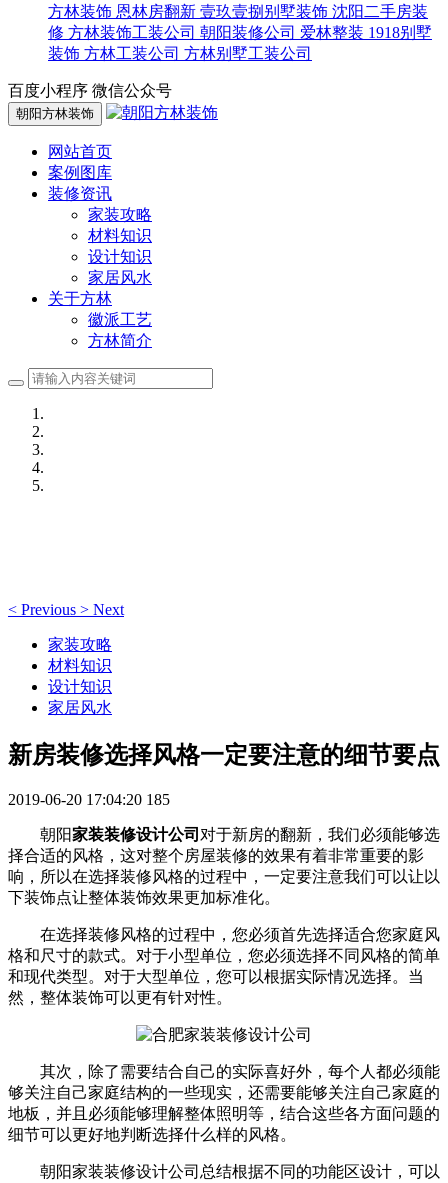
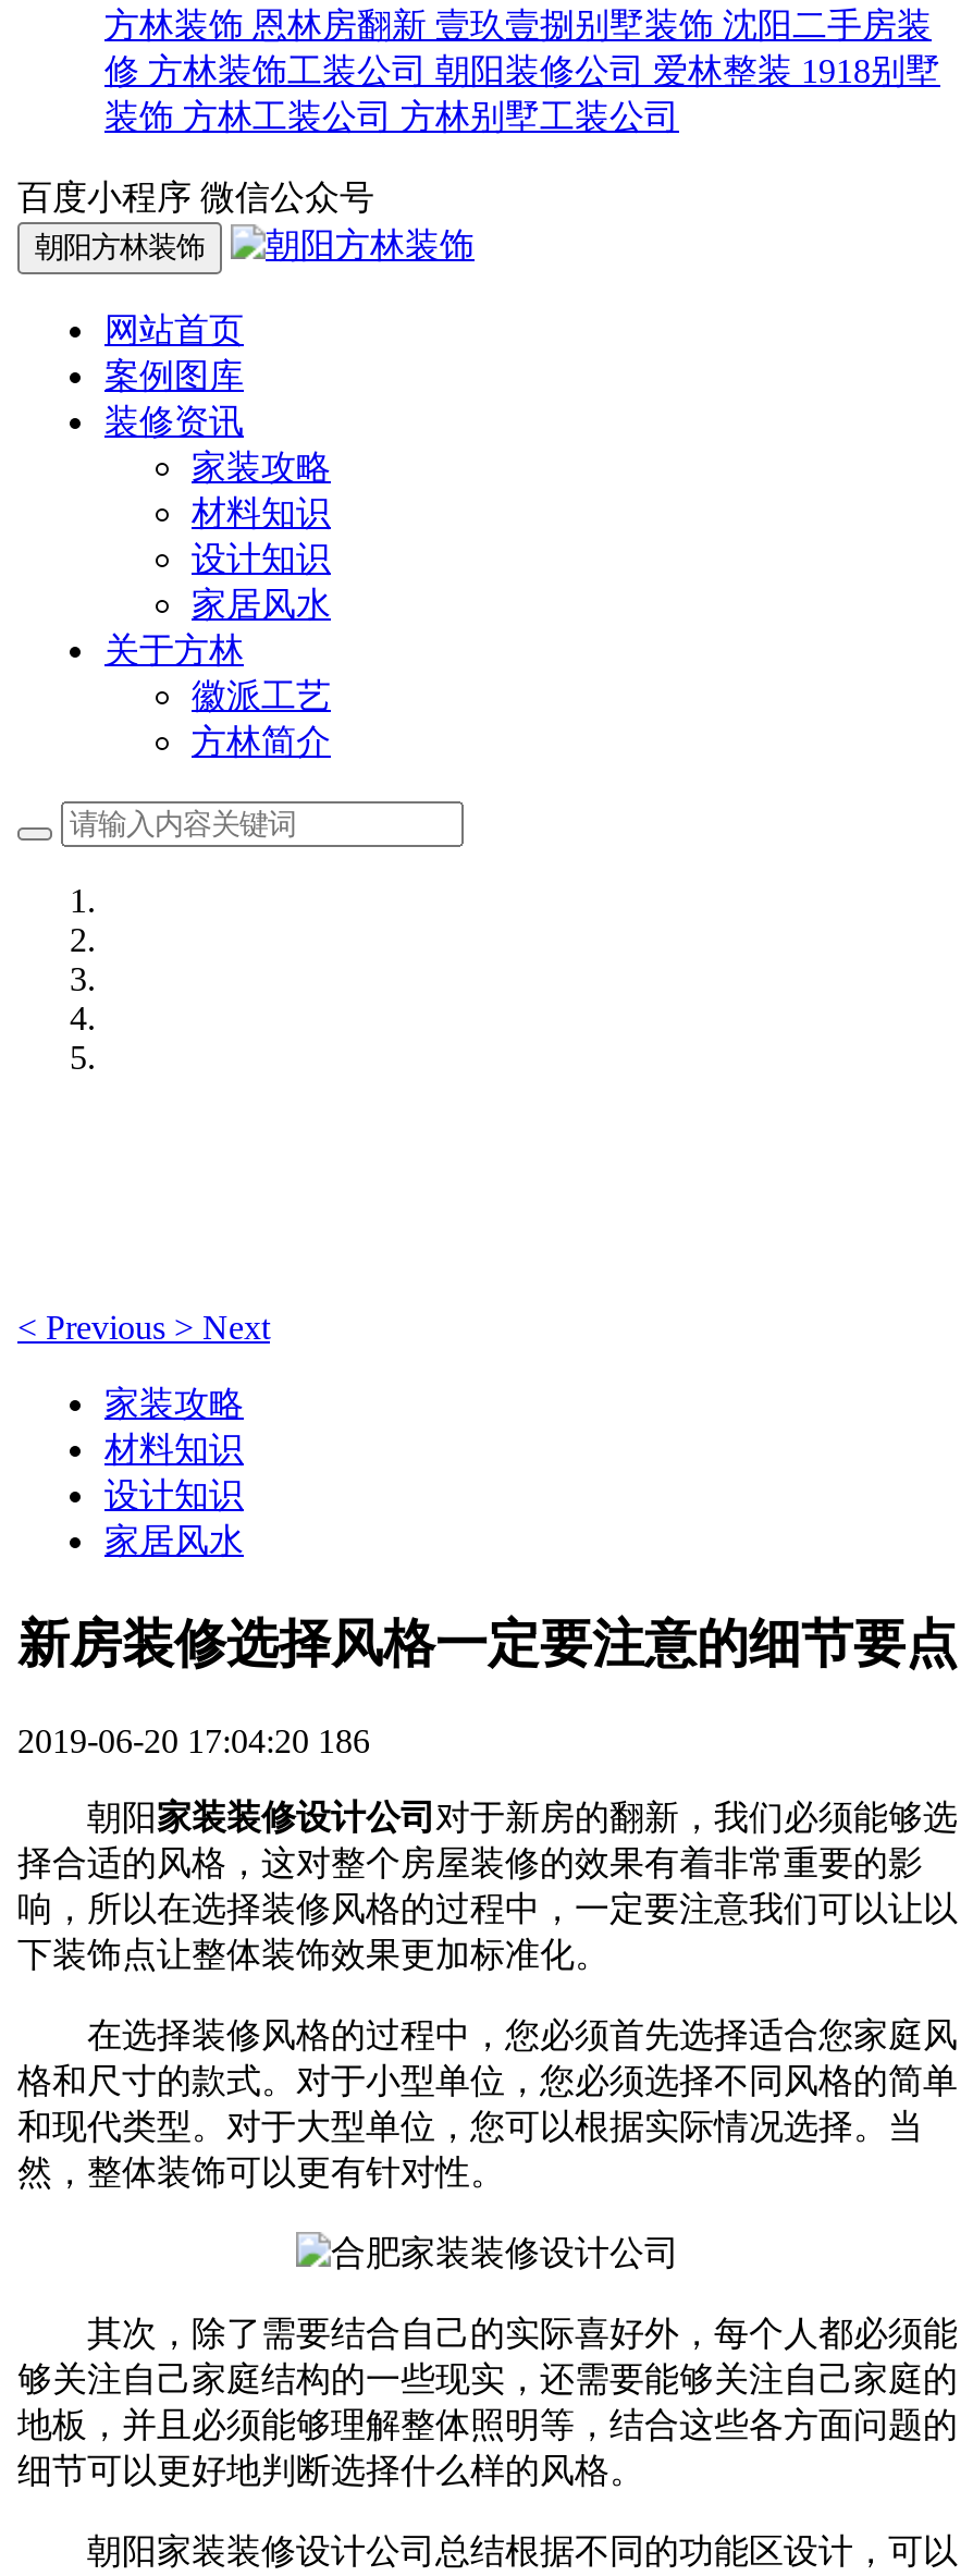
- 2019-06-20 17:04:20 185
+ 2019-06-20 17:04:20 186
